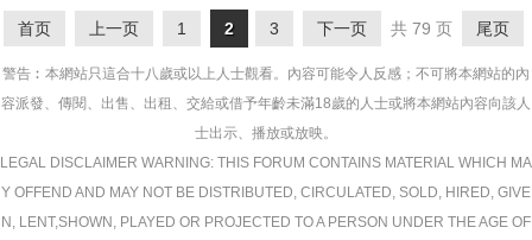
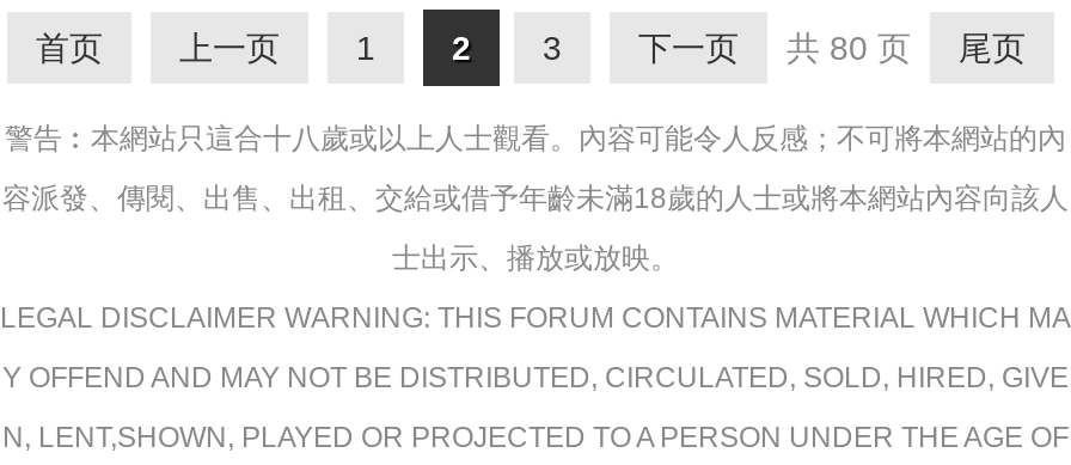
- 首页 上一页 1 2 3 下一页 共 79 页 尾页
+ 首页 上一页 1 2 3 下一页 共 80 页 尾页
